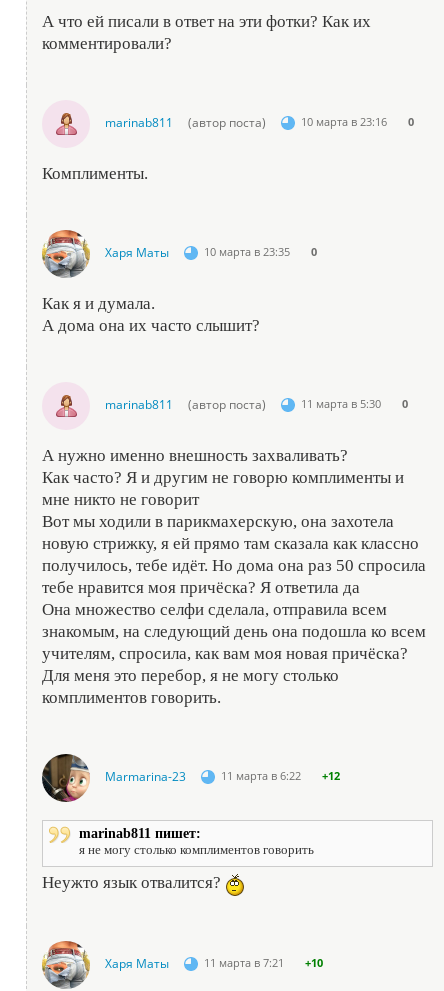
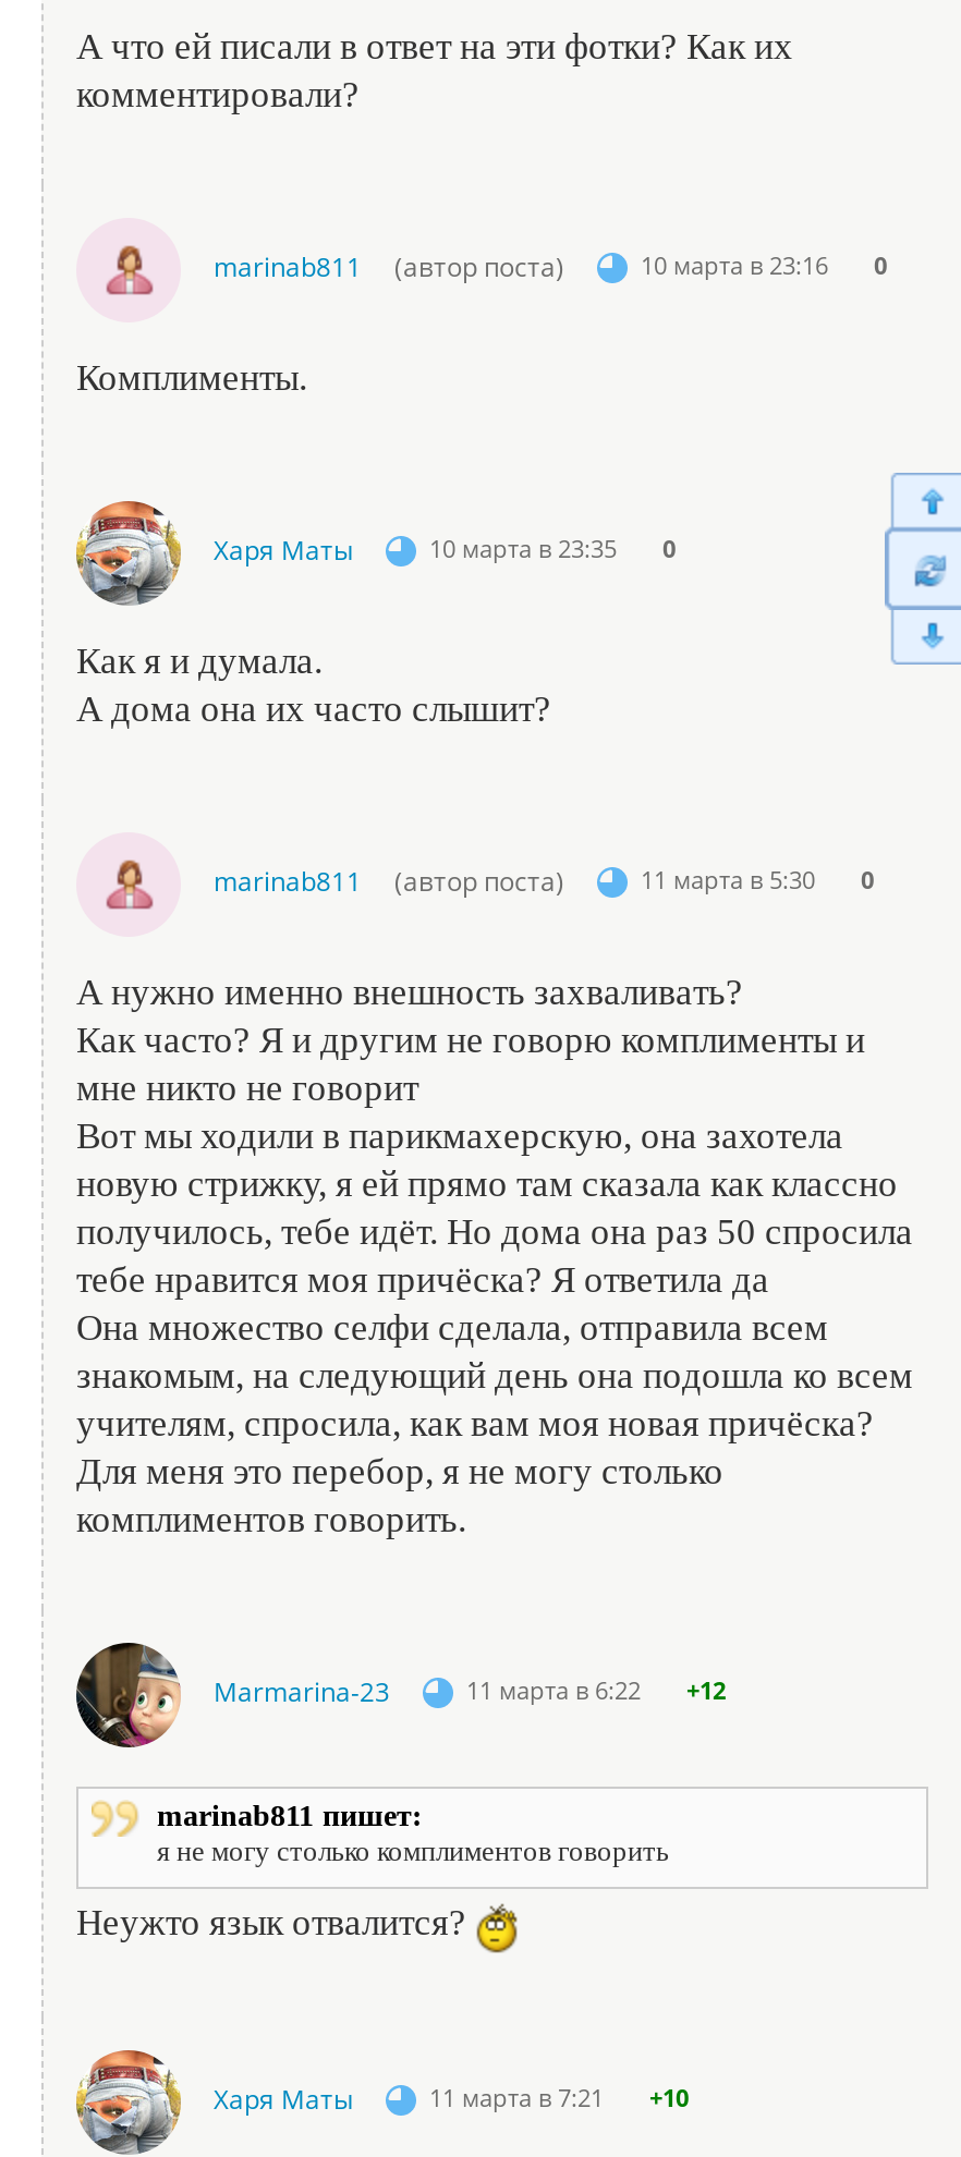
+ [image]
